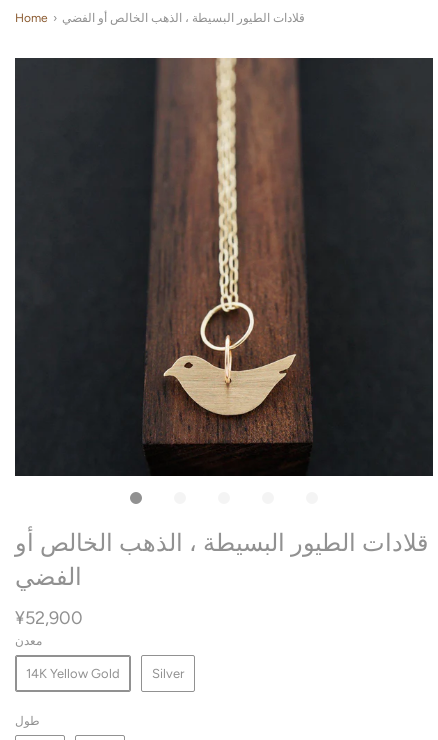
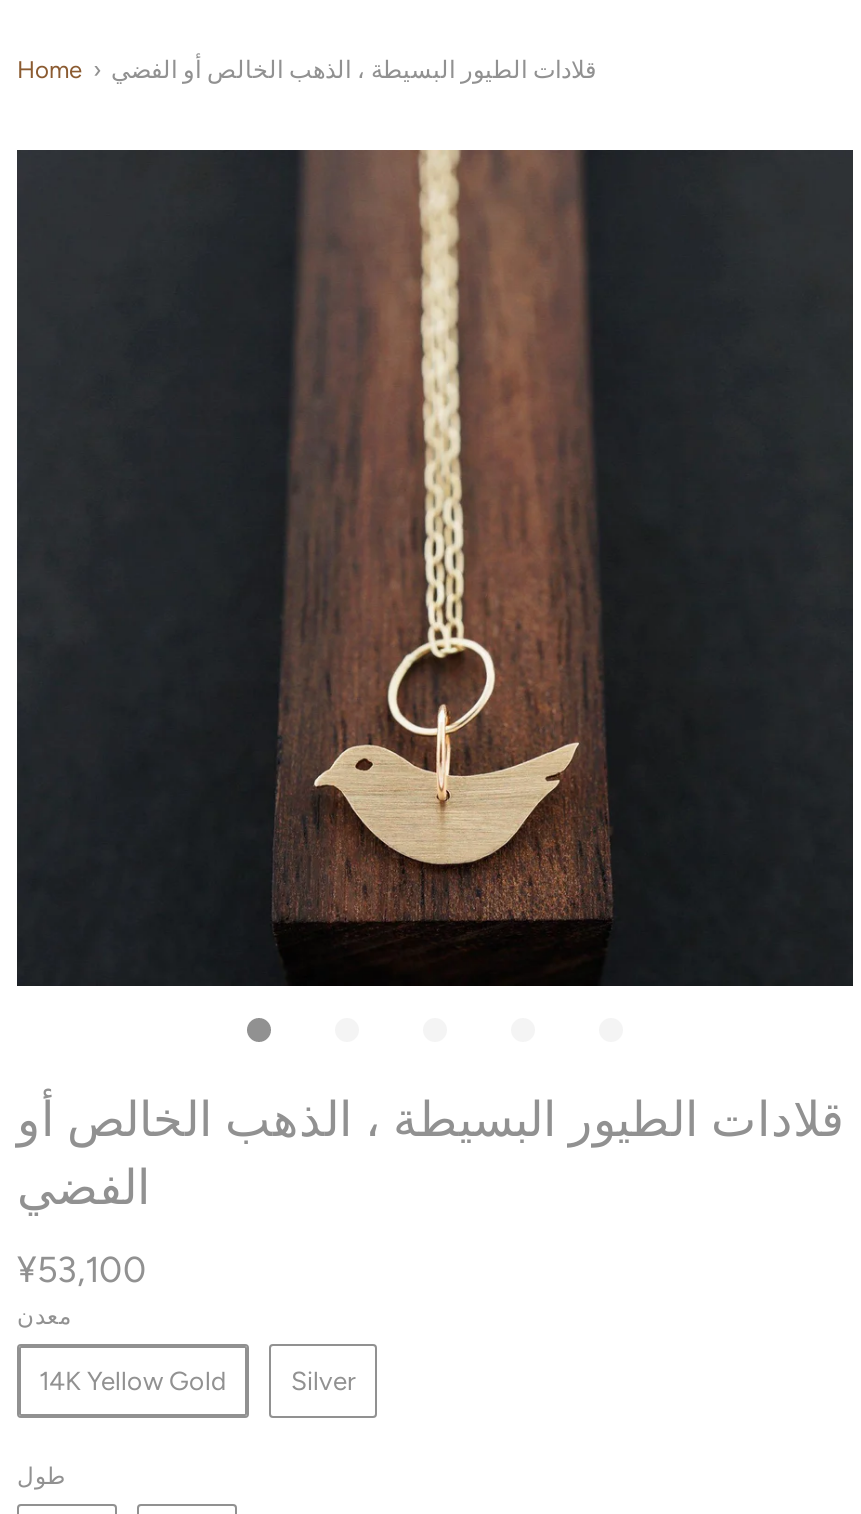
- ¥52,900
+ ¥53,100
